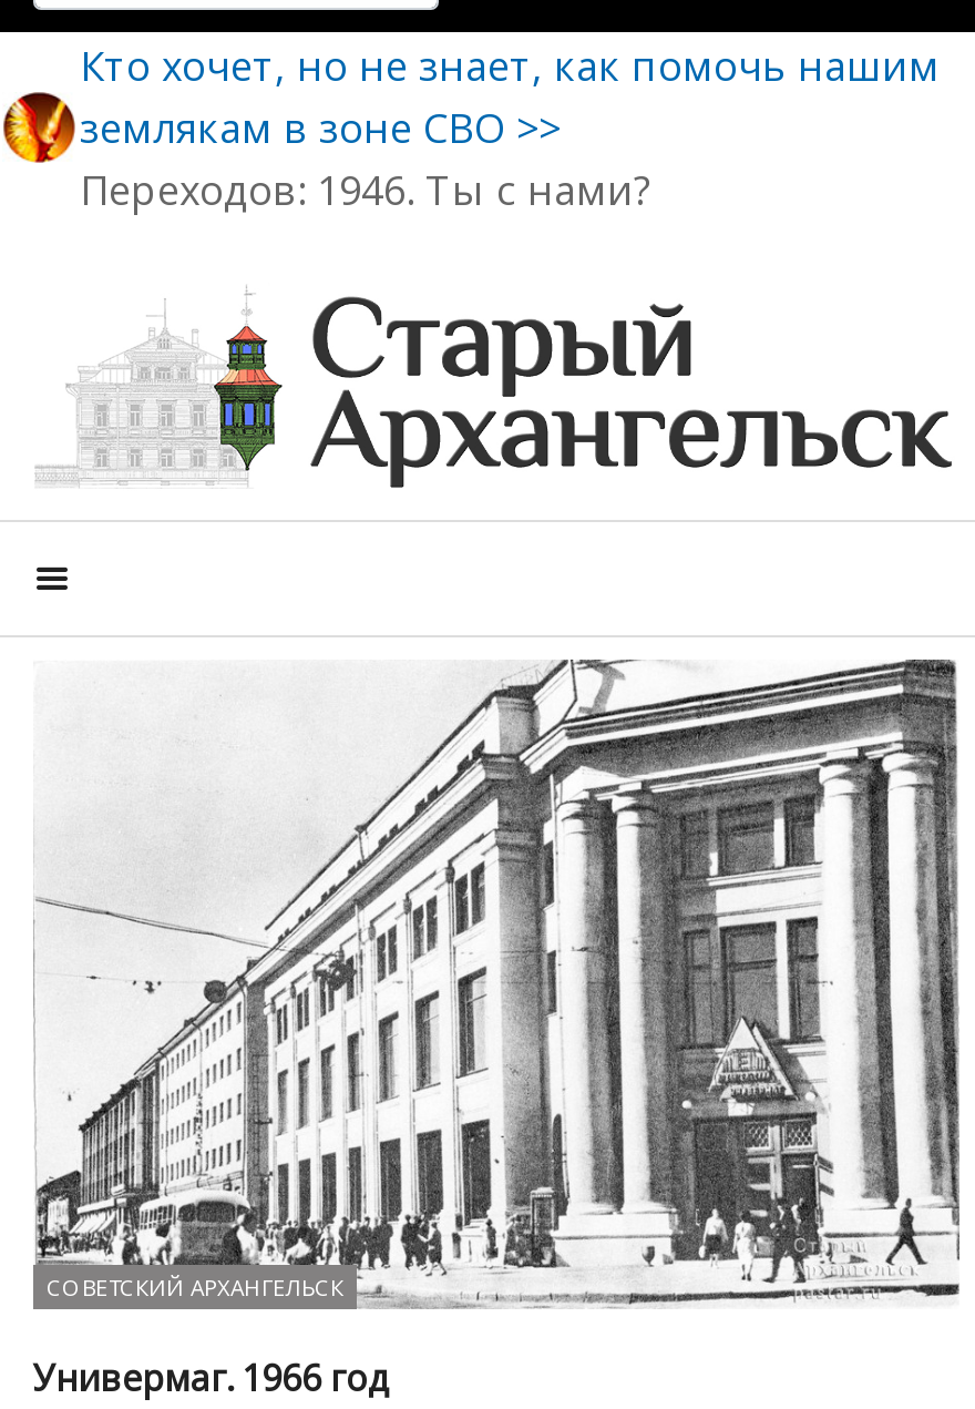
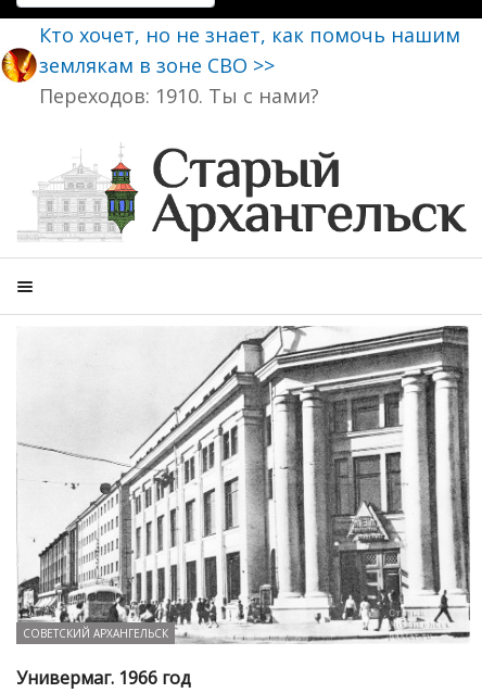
- Переходов: 1946. Ты с нами?
+ Переходов: 1910. Ты с нами?
